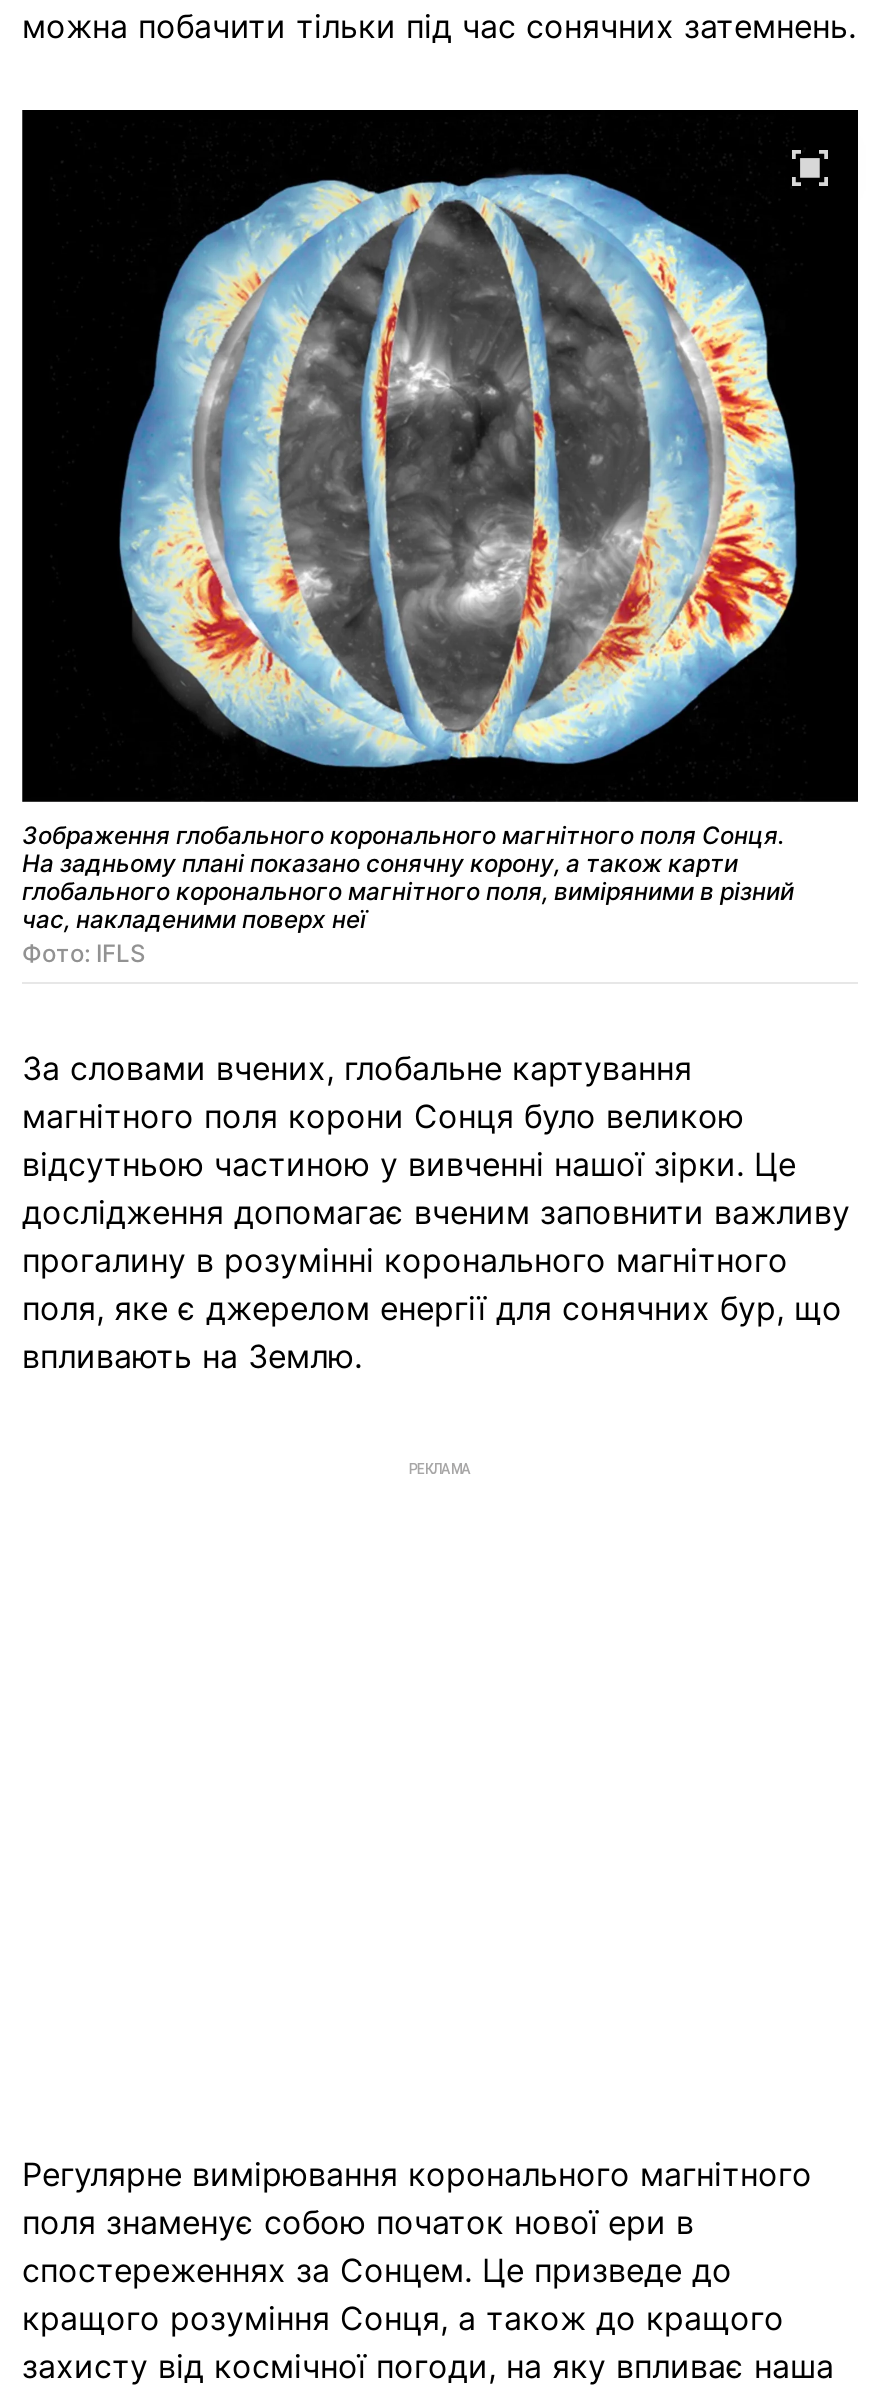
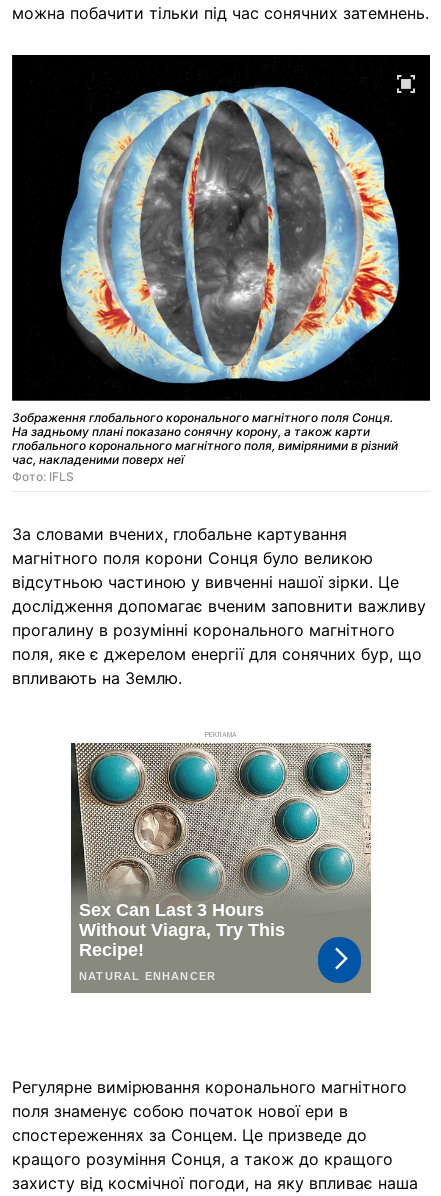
+ [image]
